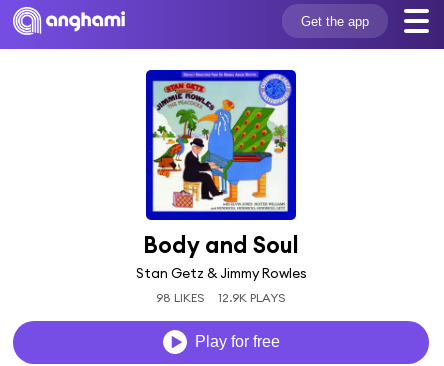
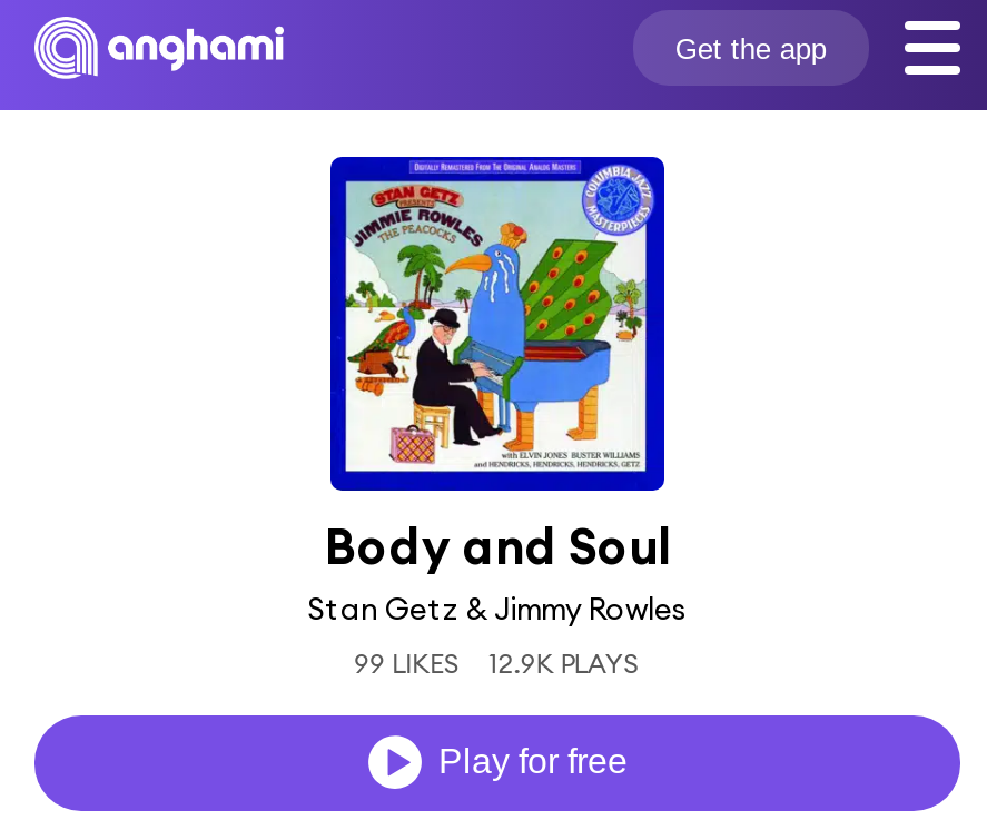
- 98 LIKES 12.9K PLAYS
+ 99 LIKES 12.9K PLAYS
